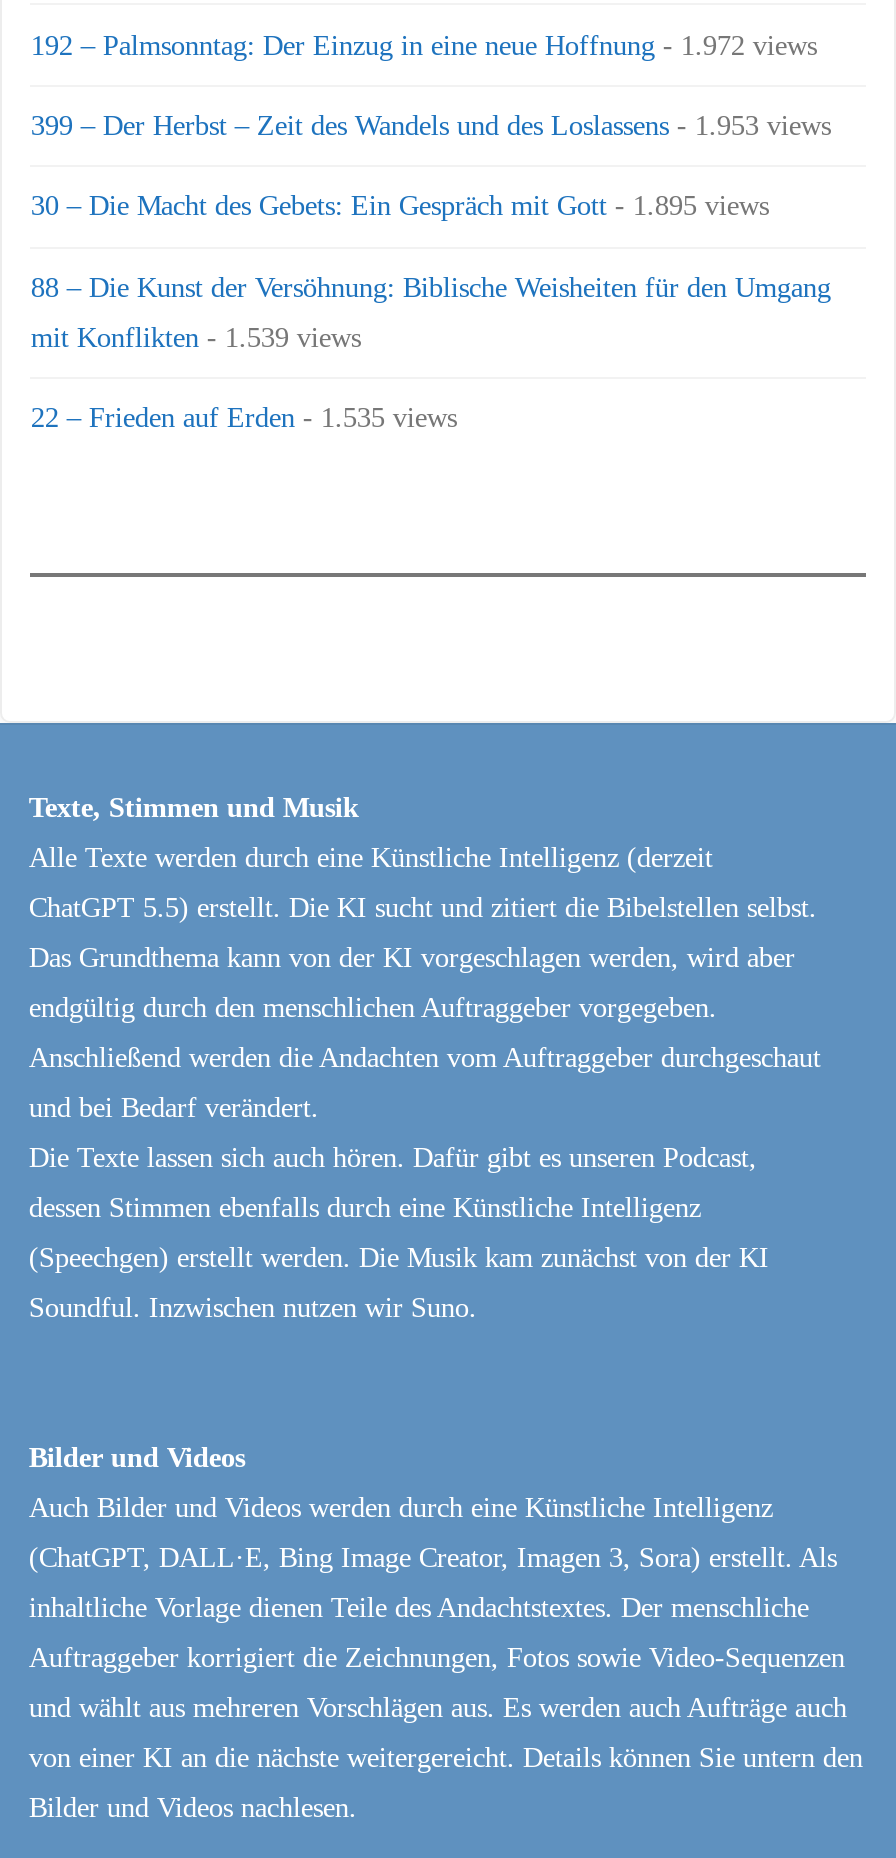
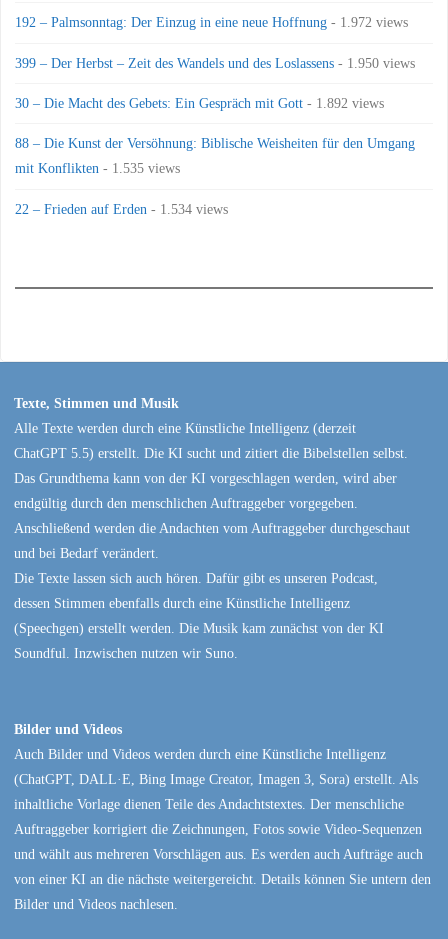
- 399 – Der Herbst – Zeit des Wandels und des Loslassens - 1.953 views
+ 399 – Der Herbst – Zeit des Wandels und des Loslassens - 1.950 views

- 30 – Die Macht des Gebets: Ein Gespräch mit Gott - 1.895 views
+ 30 – Die Macht des Gebets: Ein Gespräch mit Gott - 1.892 views

- mit Konflikten - 1.539 views
+ mit Konflikten - 1.535 views

- 22 – Frieden auf Erden - 1.535 views
+ 22 – Frieden auf Erden - 1.534 views
